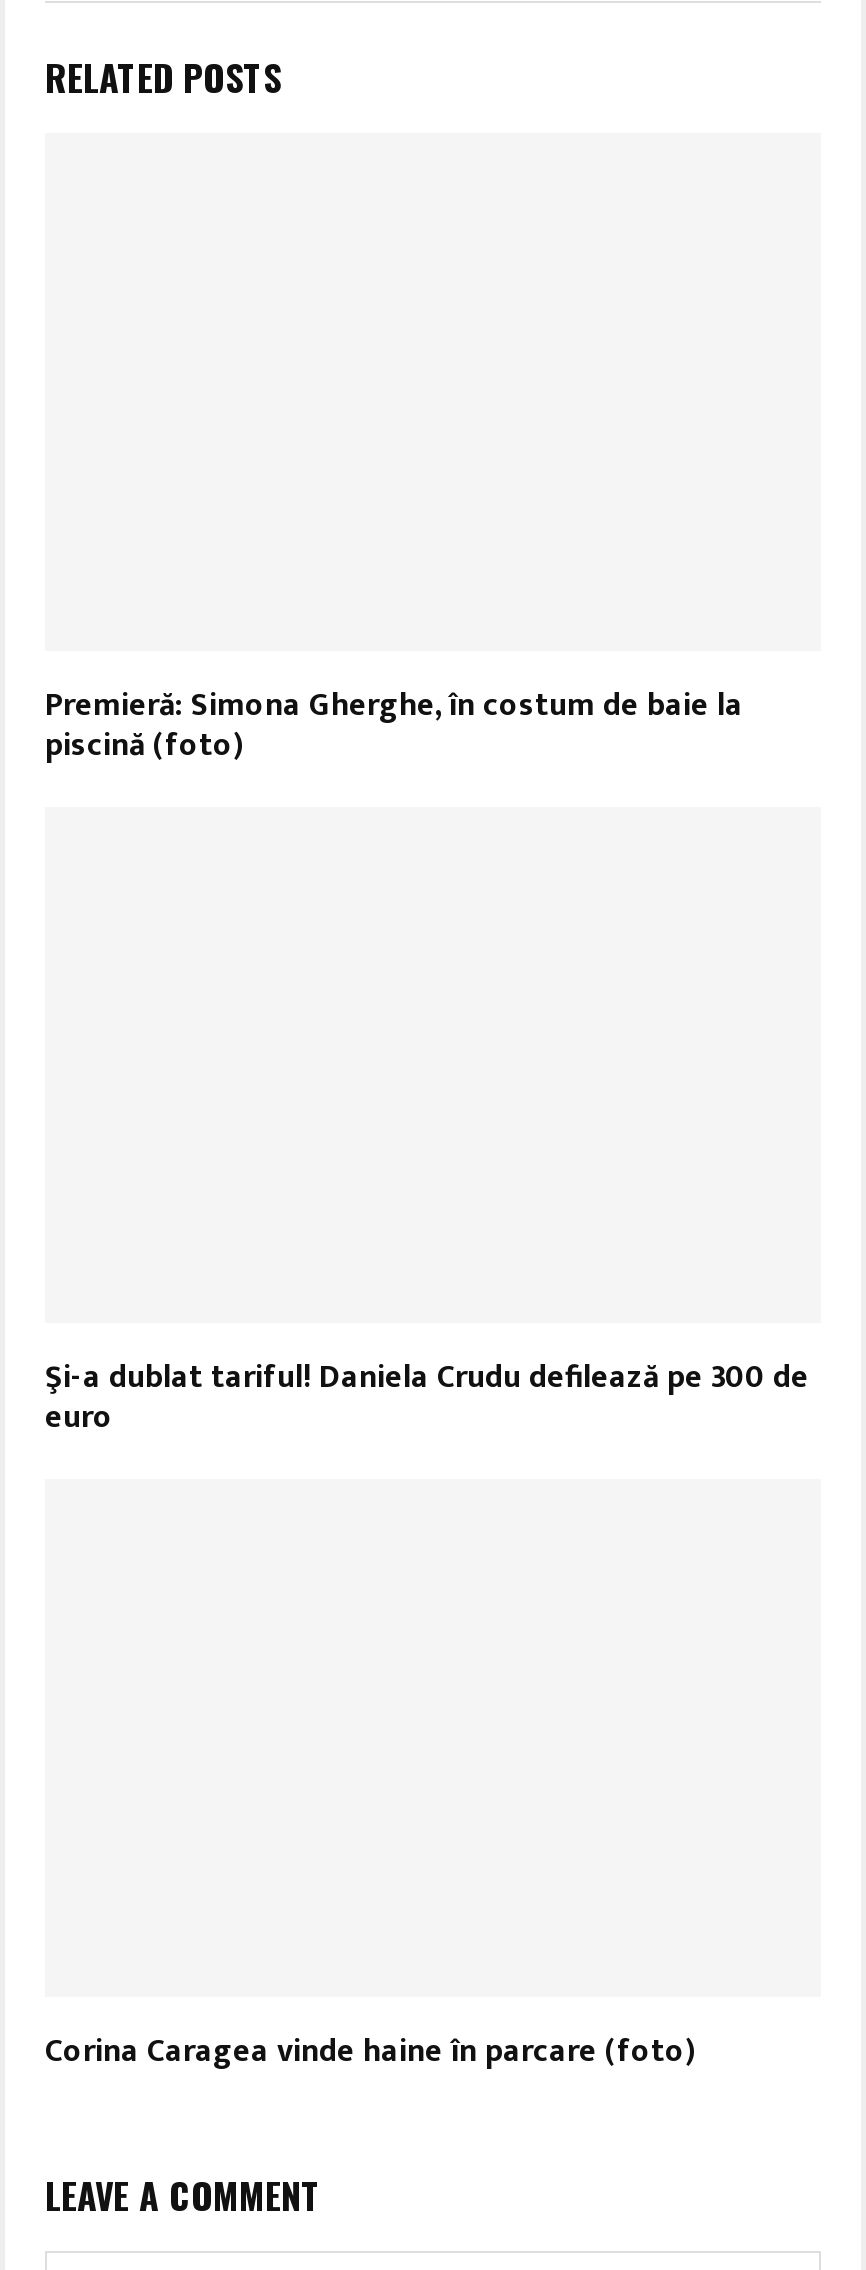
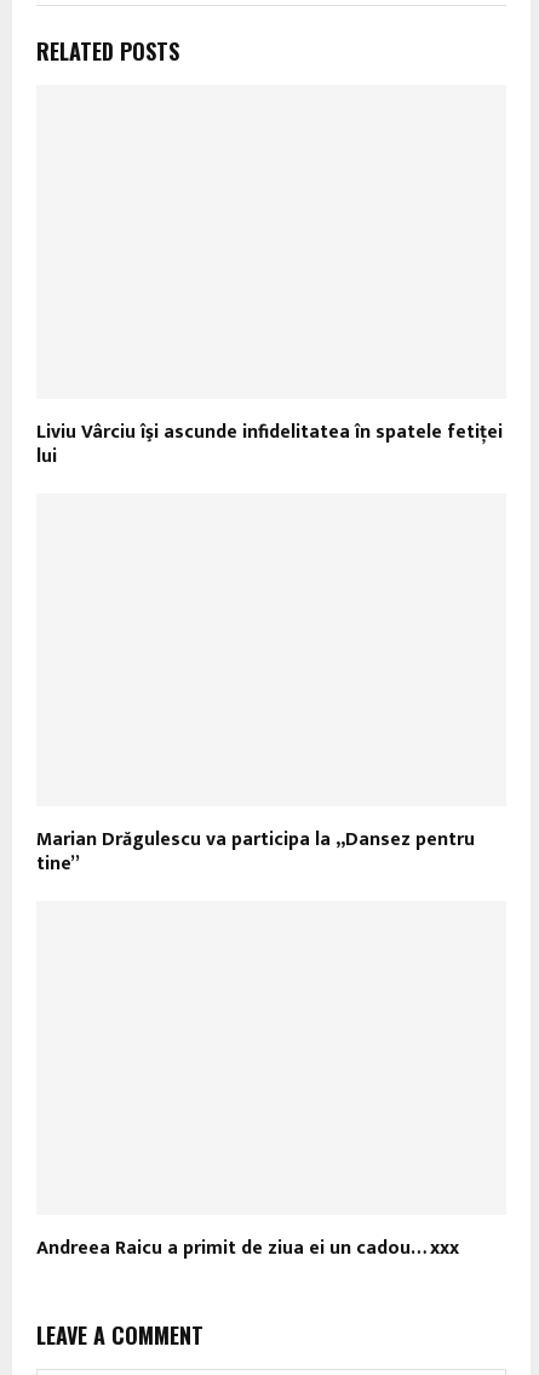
- Premieră: Simona Gherghe, în costum de baie la
- piscină (foto)
+ Liviu Vârciu îşi ascunde infidelitatea în spatele fetiţei
+ lui

- Şi-a dublat tariful! Daniela Crudu defilează pe 300 de
- euro
+ Marian Drăgulescu va participa la „Dansez pentru
+ tine”

- Corina Caragea vinde haine în parcare (foto)
+ Andreea Raicu a primit de ziua ei un cadou… xxx
